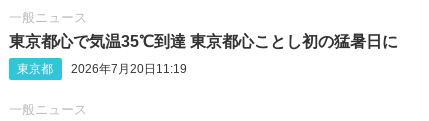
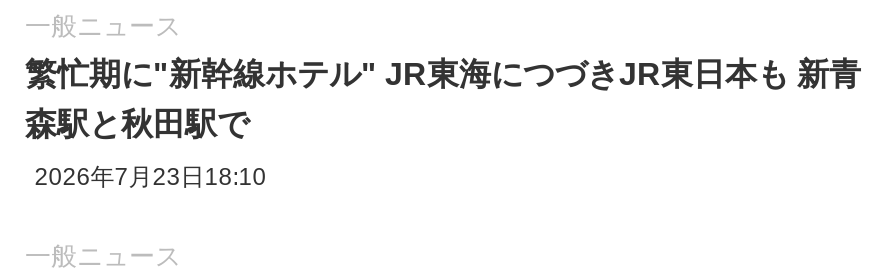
- 東京都心で気温35℃到達 東京都心ことし初の猛暑日に
- 東京都
- 2026年7月20日11:19
+ 繁忙期に"新幹線ホテル" JR東海につづきJR東日本も 新青
+ 森駅と秋田駅で
+ 2026年7月23日18:10
